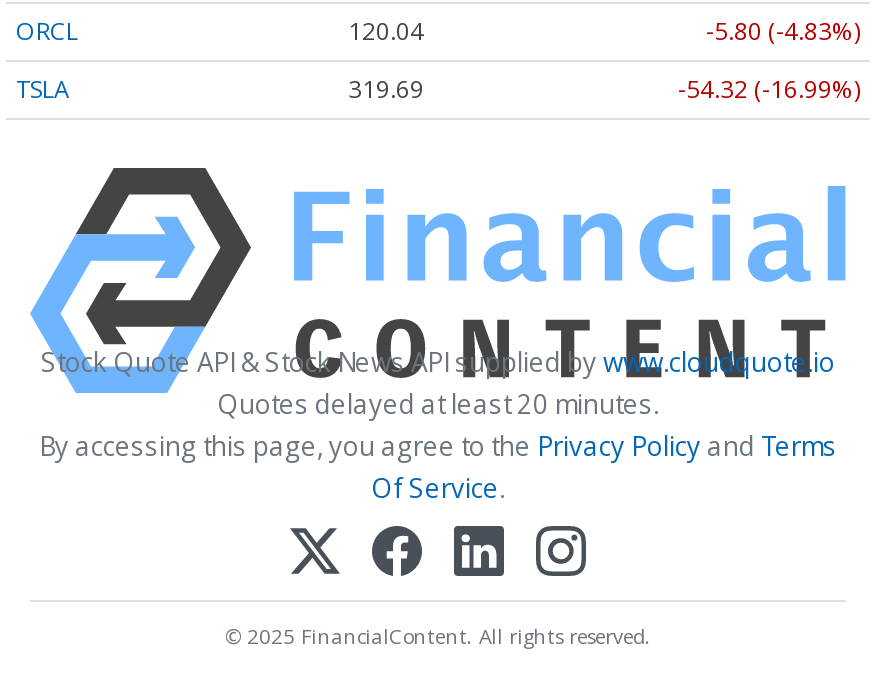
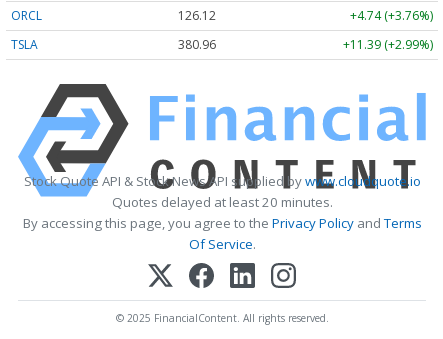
- 120.04
+ 126.12

- -5.80 (-4.83%)
+ +4.74 (+3.76%)

- 319.69
+ 380.96

- -54.32 (-16.99%)
+ +11.39 (+2.99%)
